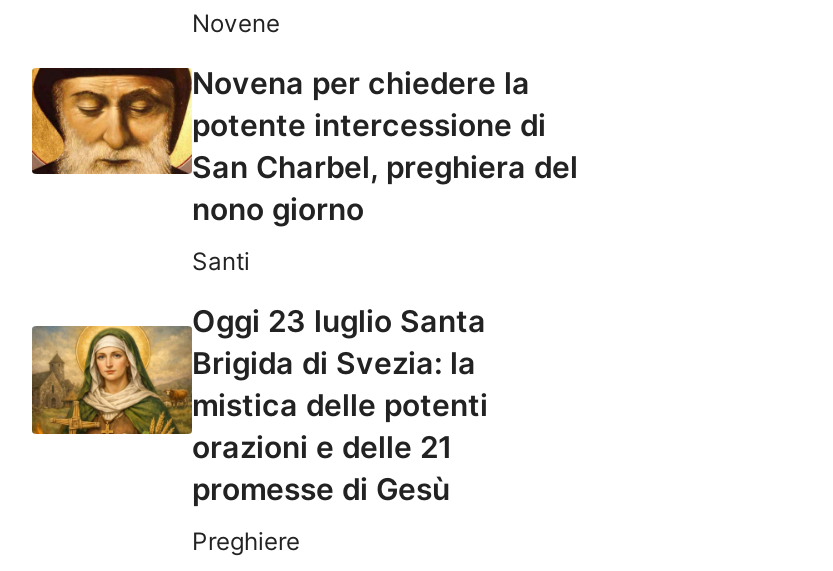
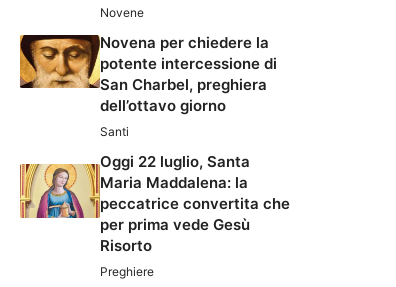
- San Charbel, preghiera del
- nono giorno
+ San Charbel, preghiera
+ dell’ottavo giorno

- [image]
- Oggi 23 luglio Santa
- Brigida di Svezia: la
- mistica delle potenti
- orazioni e delle 21
- promesse di Gesù
+ [image]
+ Oggi 22 luglio, Santa
+ Maria Maddalena: la
+ peccatrice convertita che
+ per prima vede Gesù
+ Risorto
